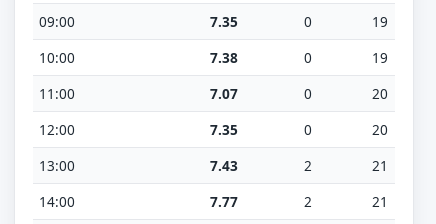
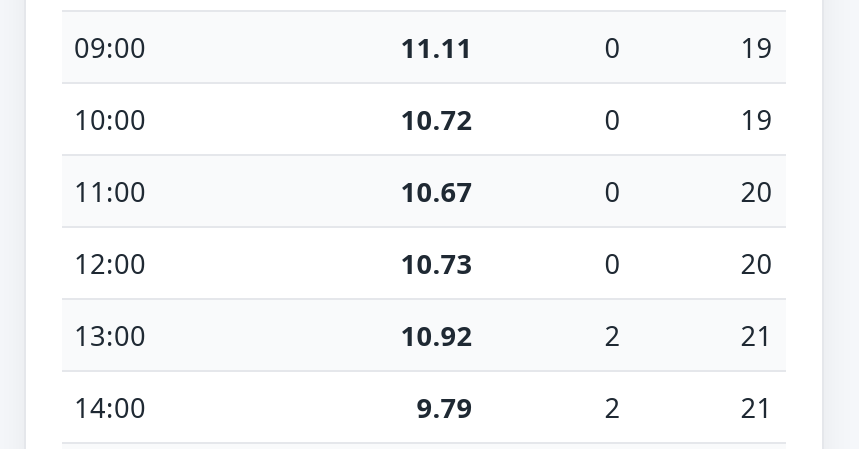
- 7.35
+ 11.11

- 7.38
+ 10.72

- 7.07
+ 10.67

- 7.35
+ 10.73

- 7.43
+ 10.92

- 7.77
+ 9.79
